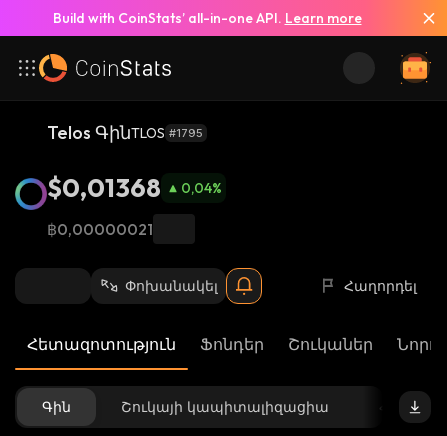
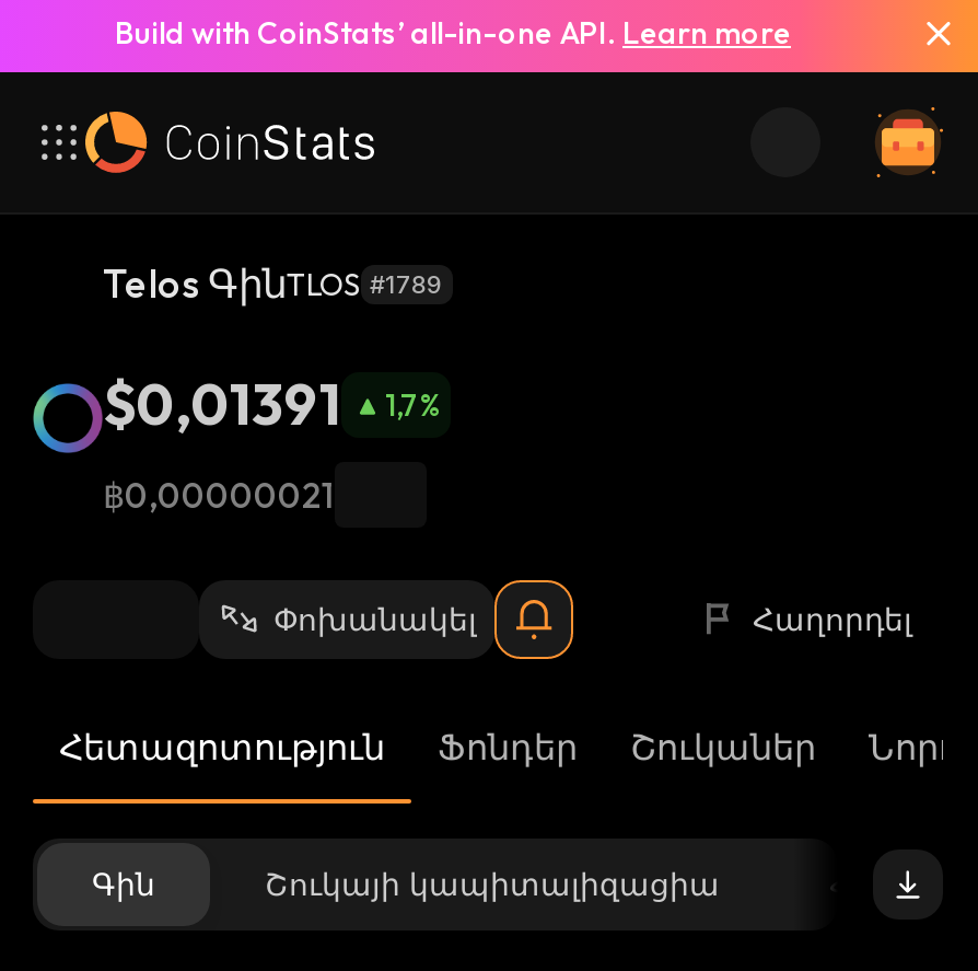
- Telos ԳինTLOS #1795
+ Telos ԳինTLOS #1789

- $0,01368
+ $0,01391

- 0,04%
+ 1,7%
